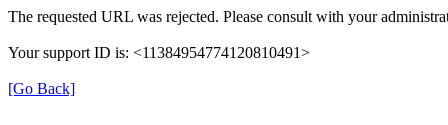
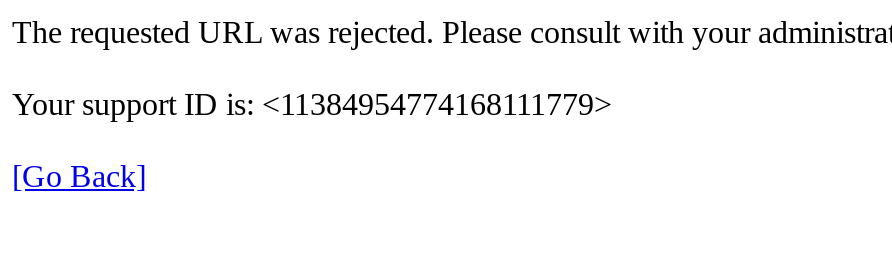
- Your support ID is: <11384954774120810491>
+ Your support ID is: <11384954774168111779>
